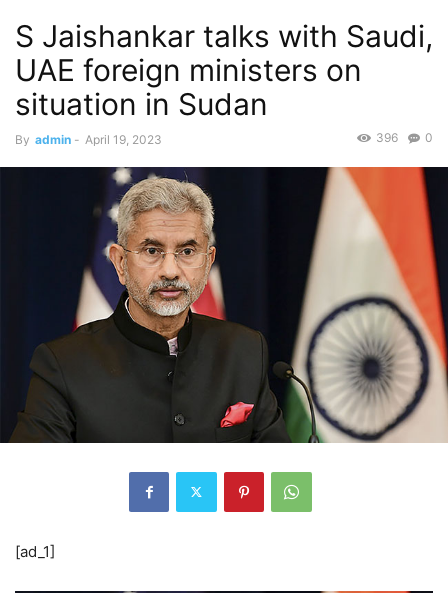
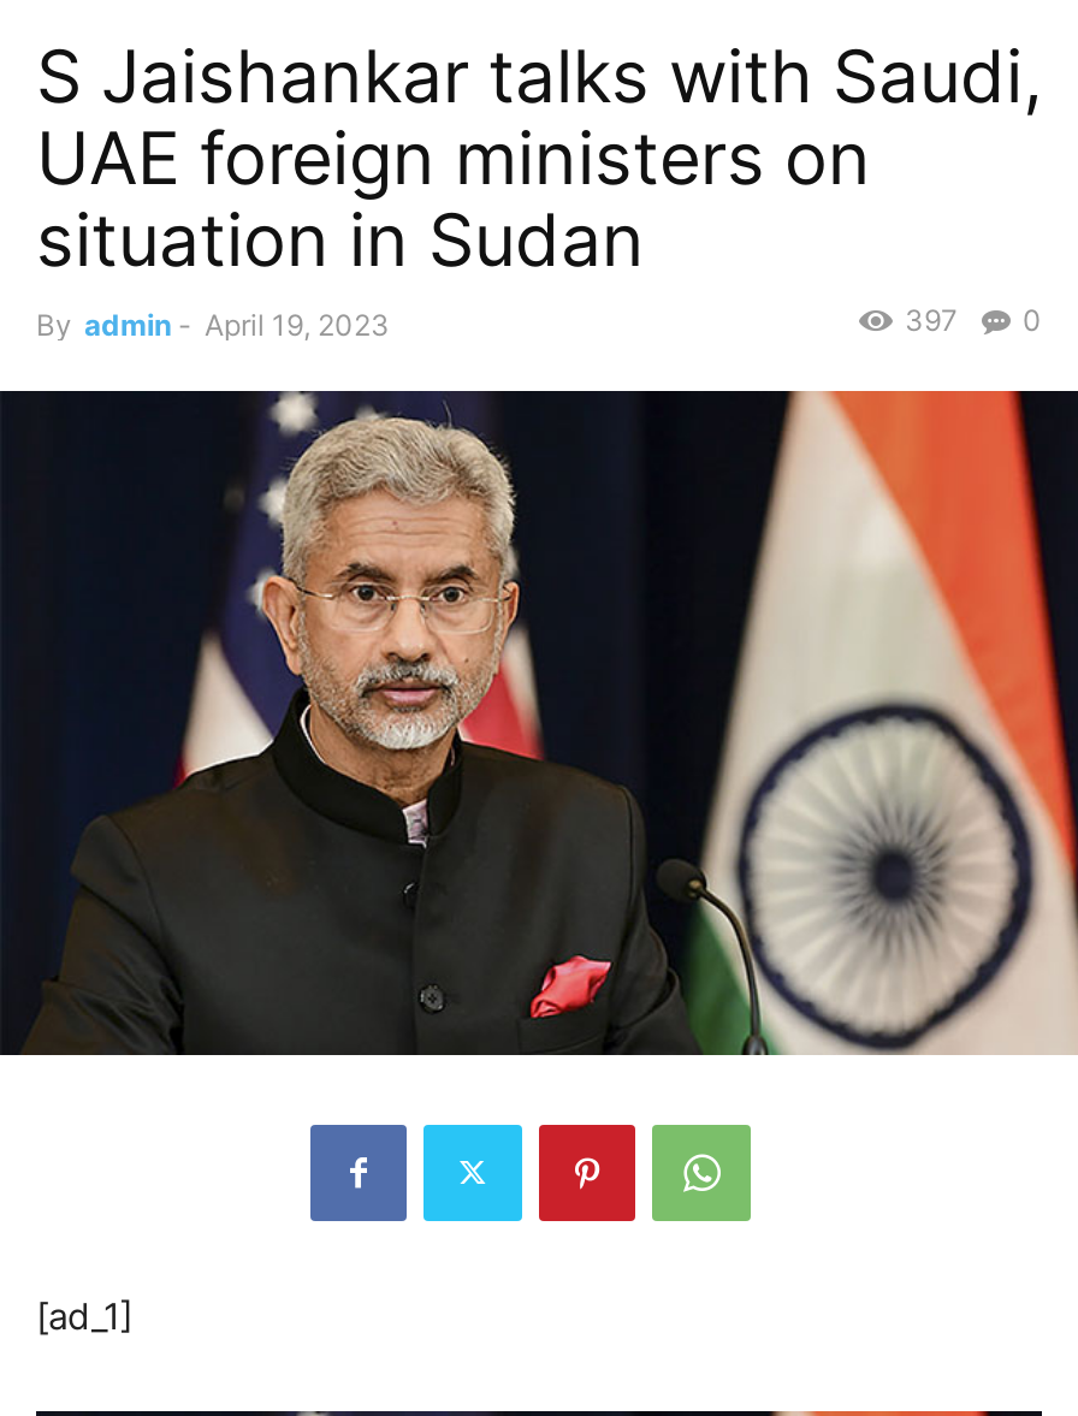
- 396 0
+ 397 0
